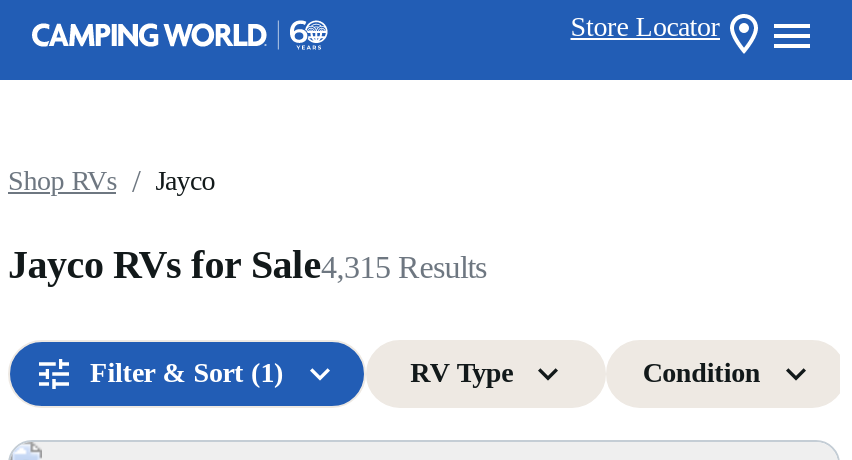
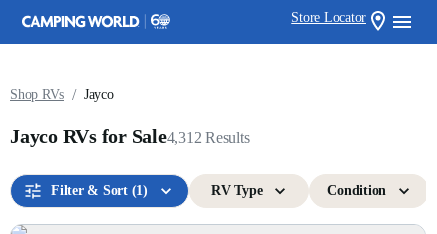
- Jayco RVs for Sale4,315 Results
+ Jayco RVs for Sale4,312 Results
